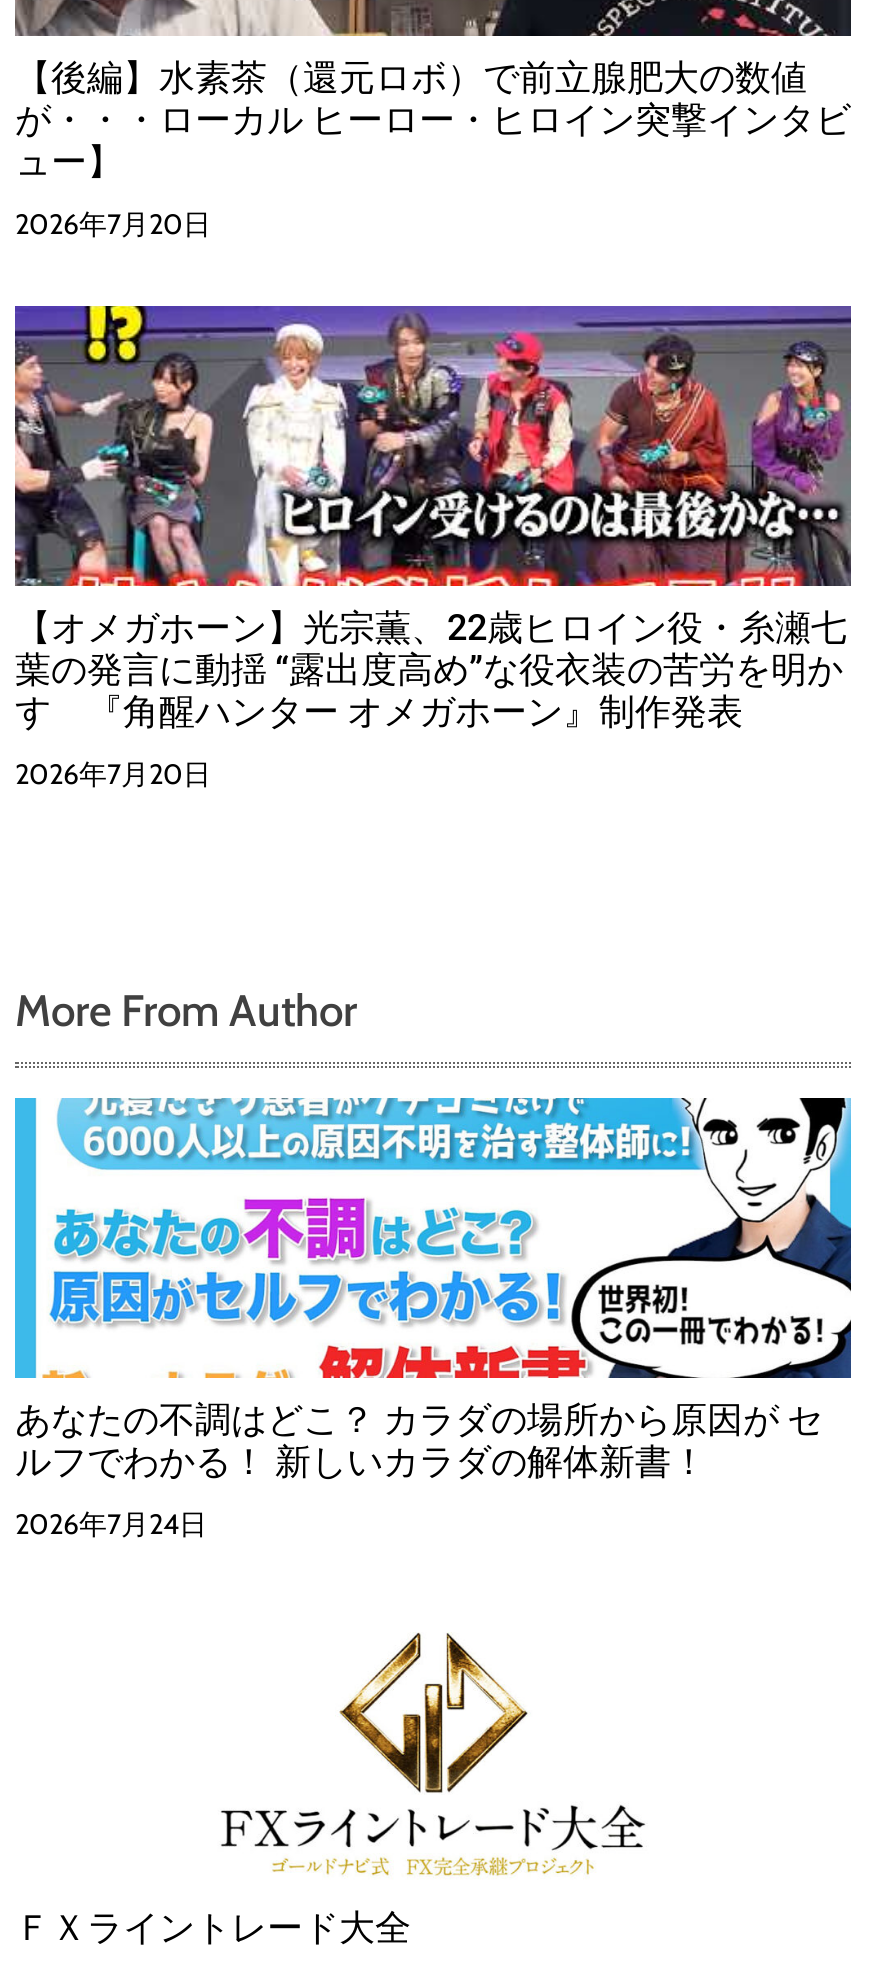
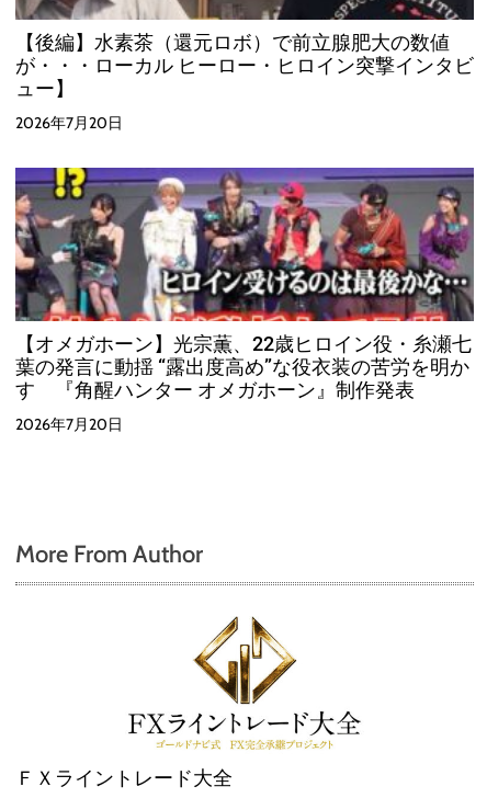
- [image]
- あなたの不調はどこ？ カラダの場所から原因が セ
- ルフでわかる！ 新しいカラダの解体新書！
- 2026年7月24日
